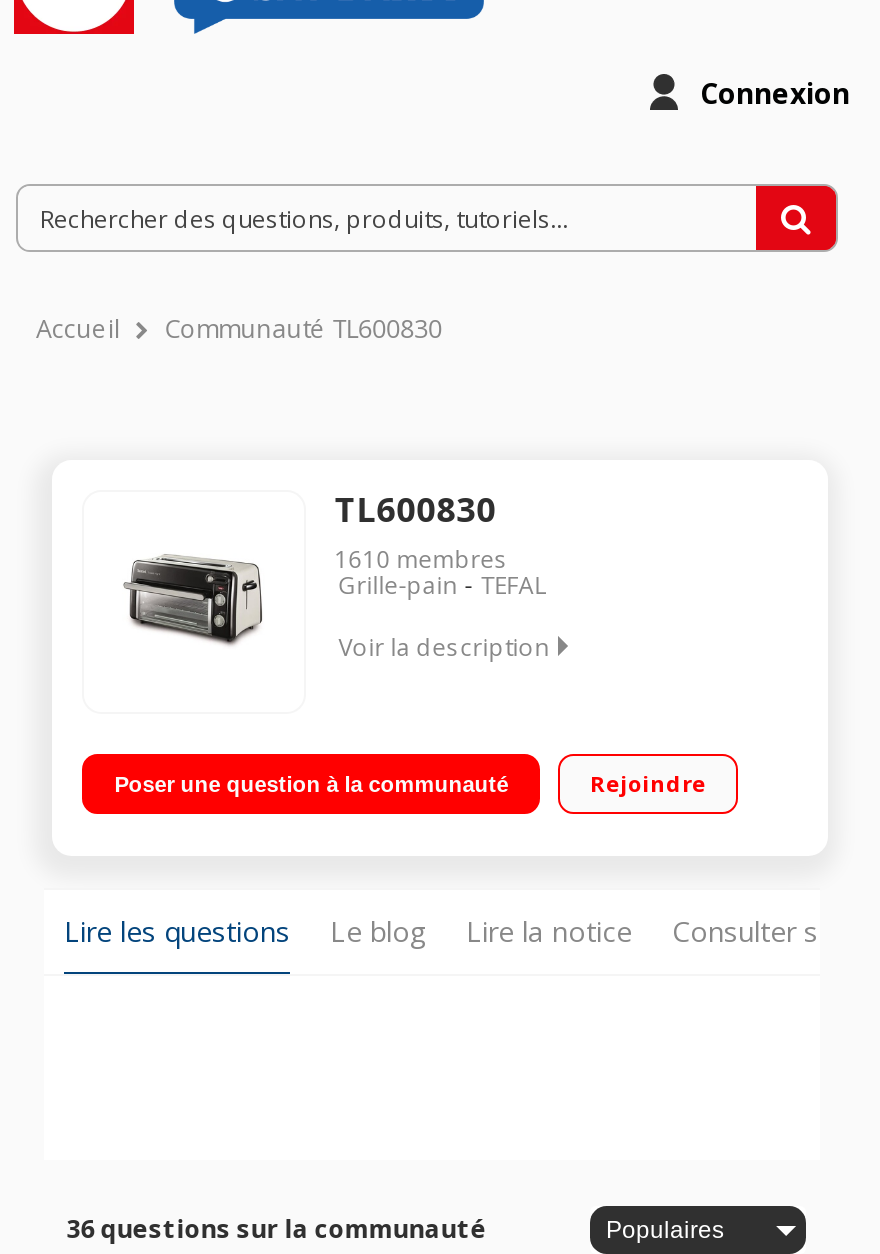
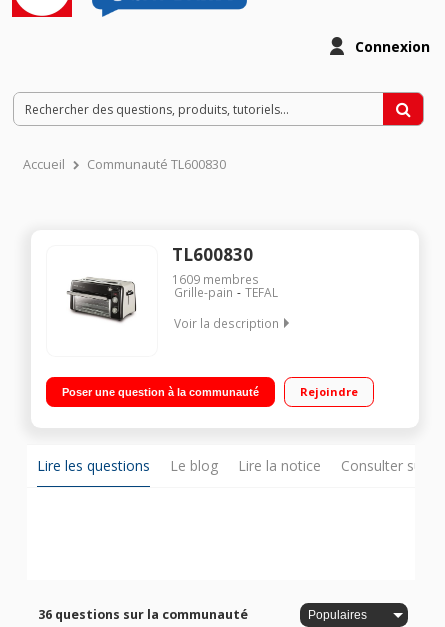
- 1610 membres
+ 1609 membres
